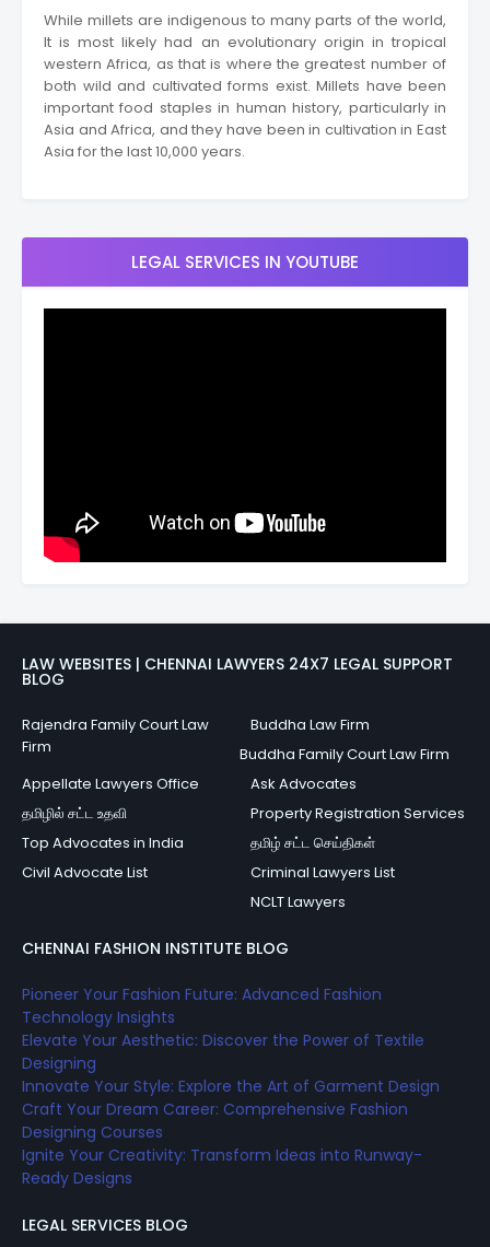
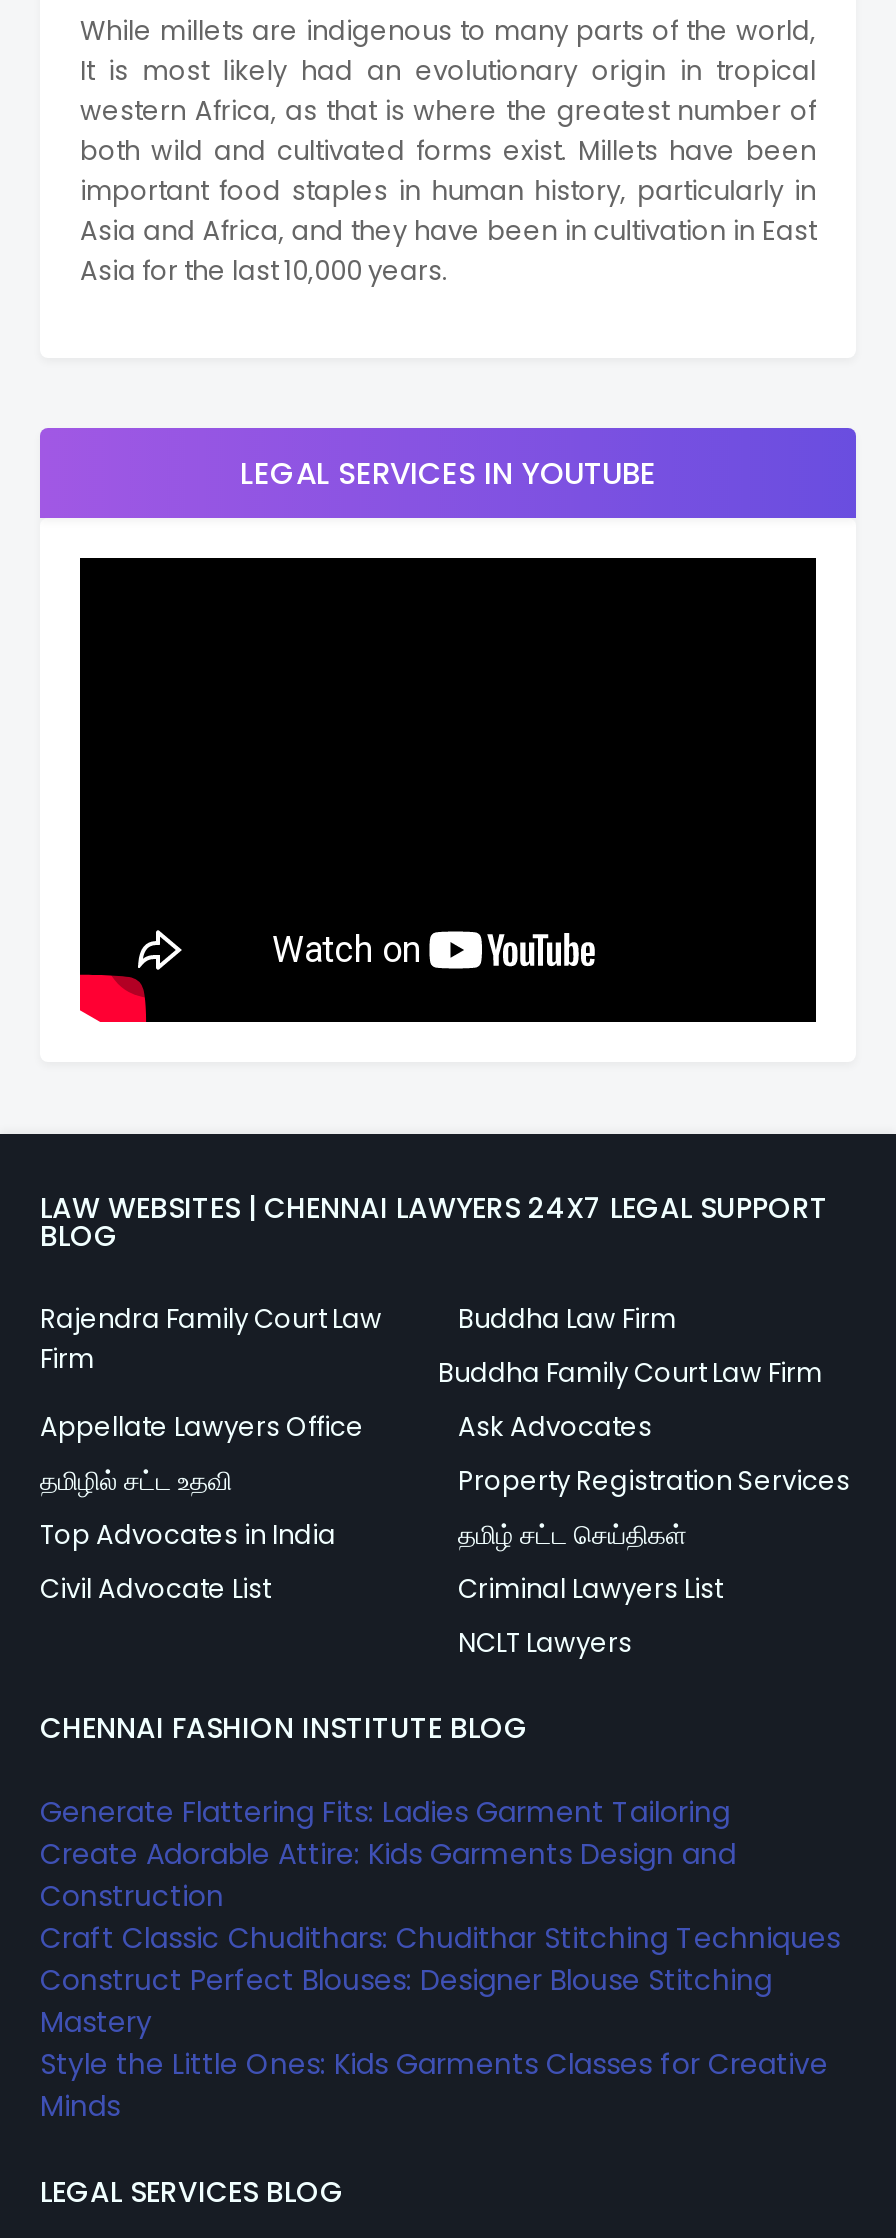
- Pioneer Your Fashion Future: Advanced Fashion
- Technology Insights
- Elevate Your Aesthetic: Discover the Power of Textile
- Designing
- Innovate Your Style: Explore the Art of Garment Design
- Craft Your Dream Career: Comprehensive Fashion
- Designing Courses
- Ignite Your Creativity: Transform Ideas into Runway-
- Ready Designs
+ Generate Flattering Fits: Ladies Garment Tailoring
+ Create Adorable Attire: Kids Garments Design and
+ Construction
+ Craft Classic Chudithars: Chudithar Stitching Techniques
+ Construct Perfect Blouses: Designer Blouse Stitching
+ Mastery
+ Style the Little Ones: Kids Garments Classes for Creative
+ Minds
